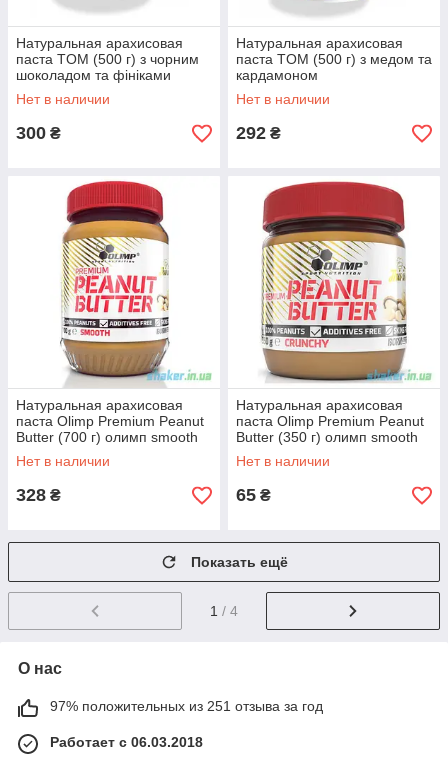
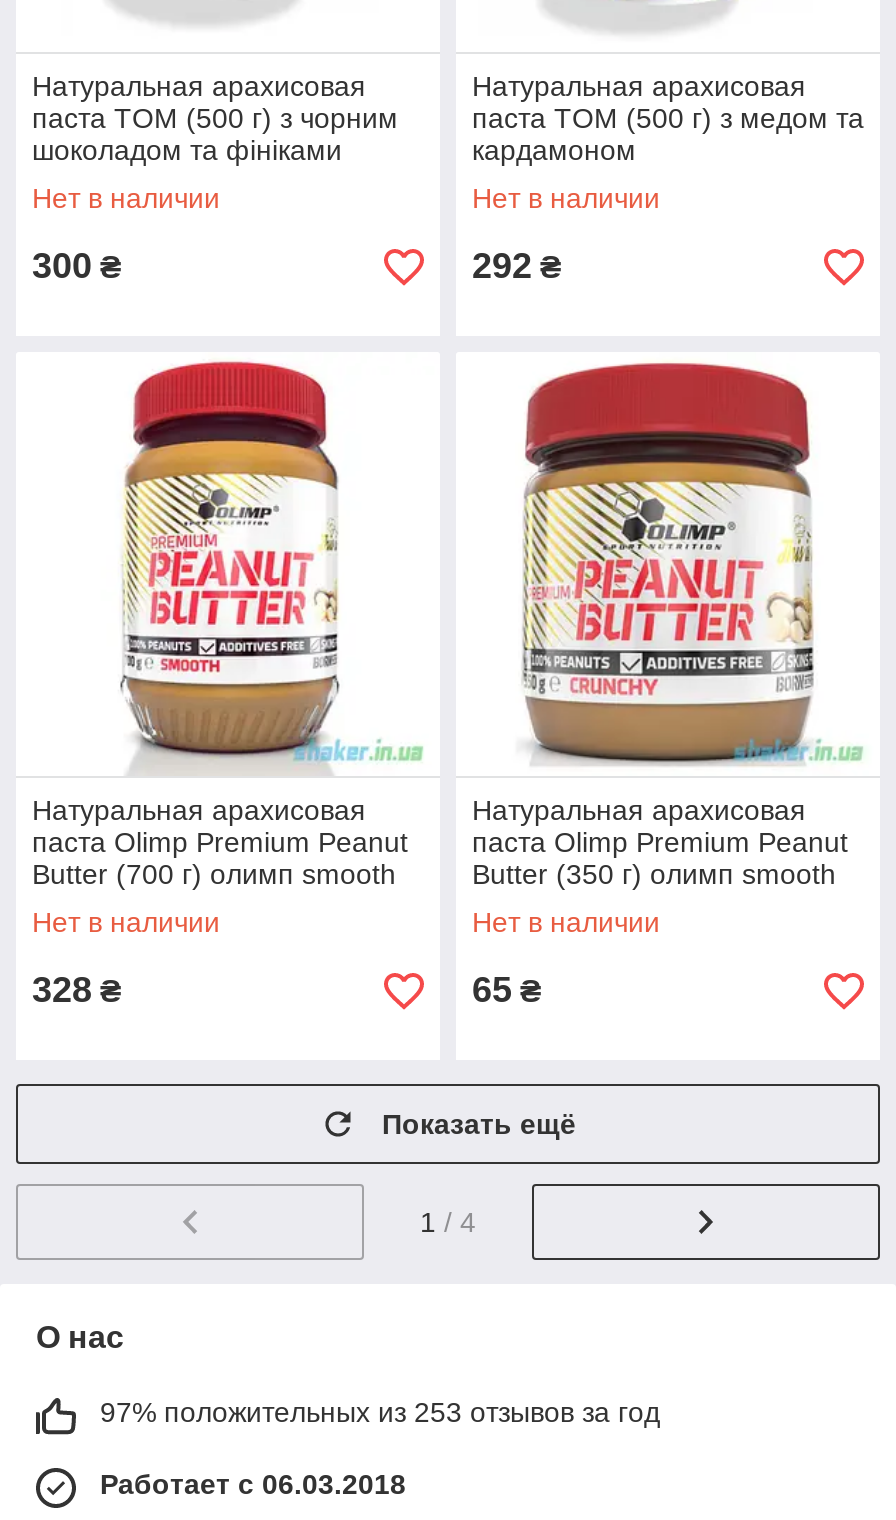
- 97% положительных из 251 отзыва за год
+ 97% положительных из 253 отзывов за год
